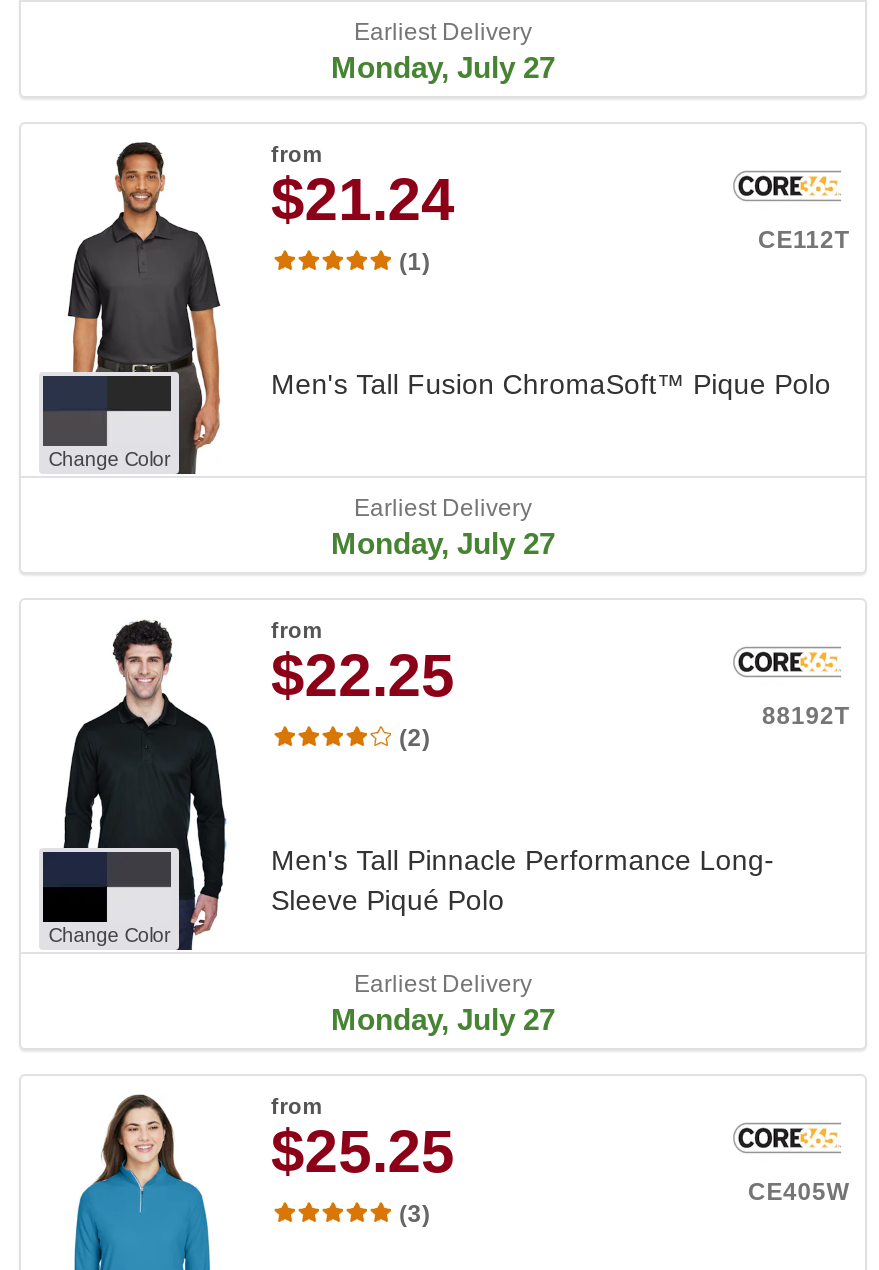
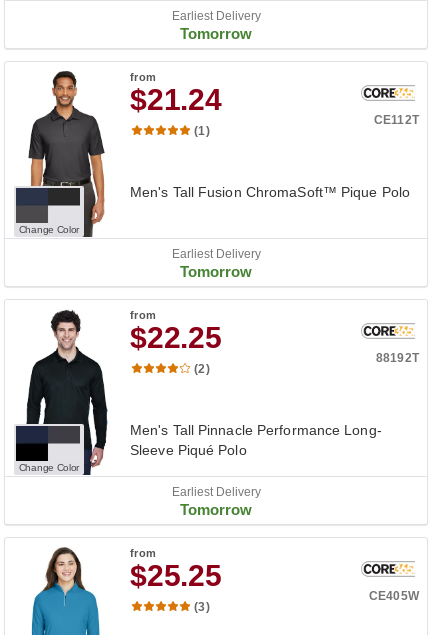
- Monday, July 27
+ Tomorrow

- Monday, July 27
+ Tomorrow

- Monday, July 27
+ Tomorrow
